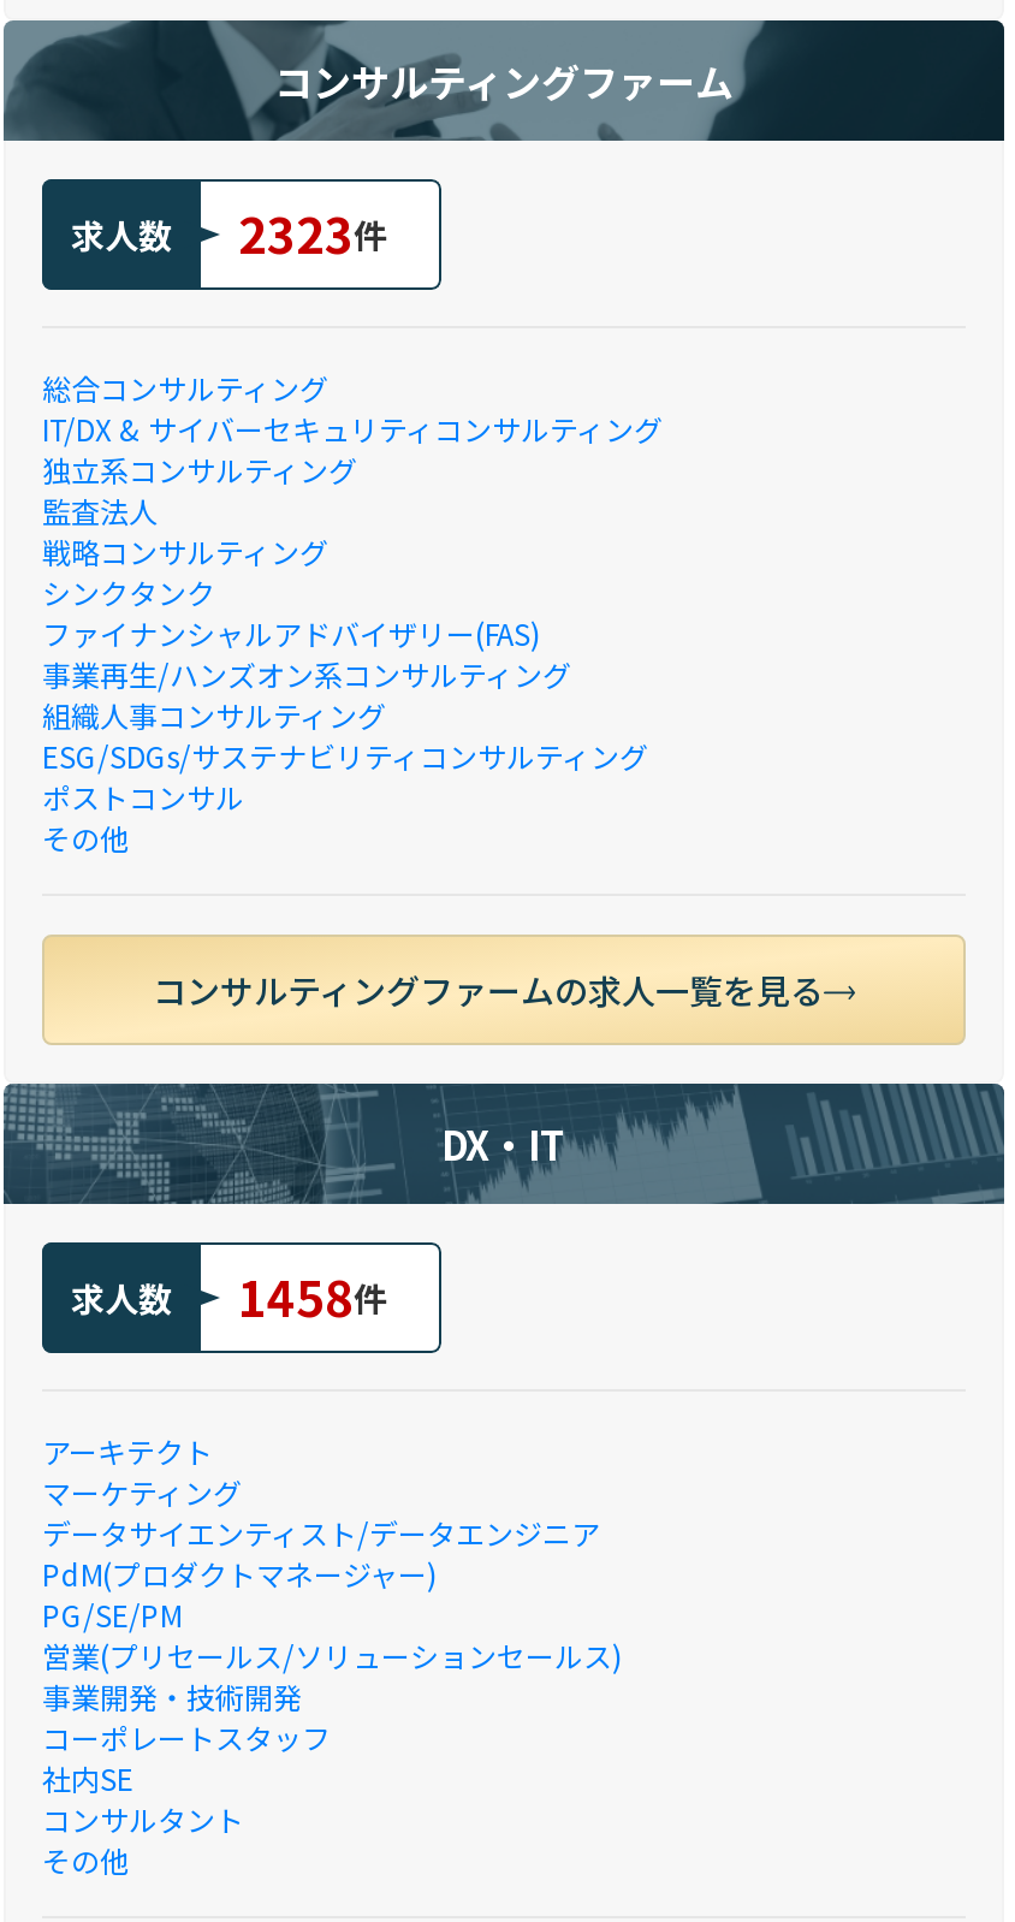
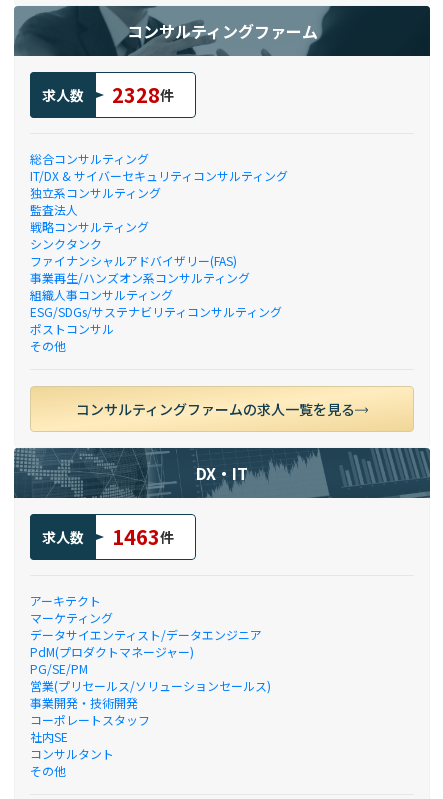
- 求人数 2323件
+ 求人数 2328件

- 求人数 1458件
+ 求人数 1463件
